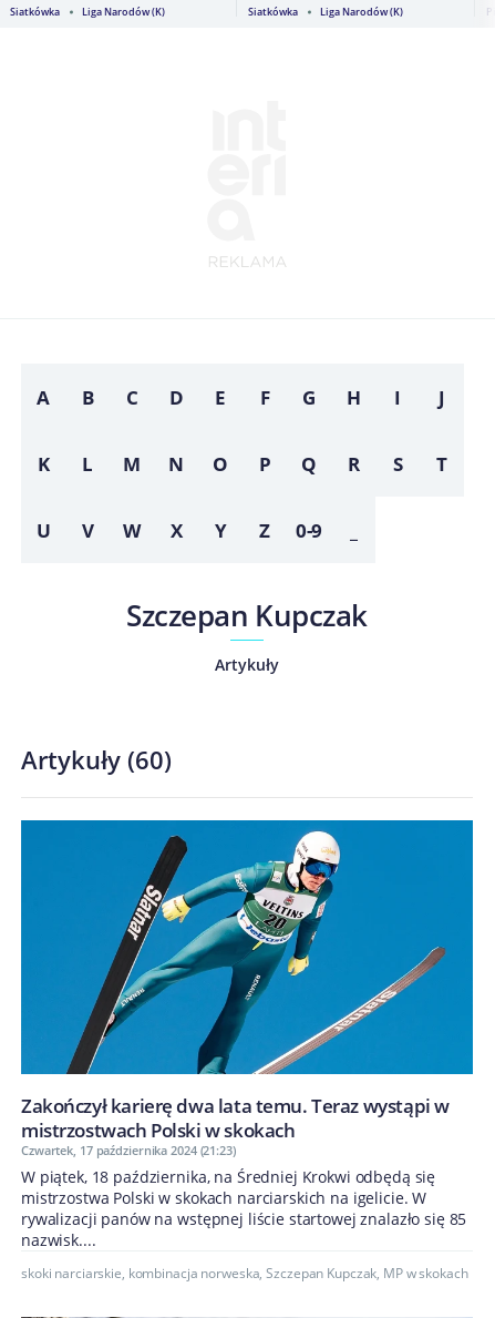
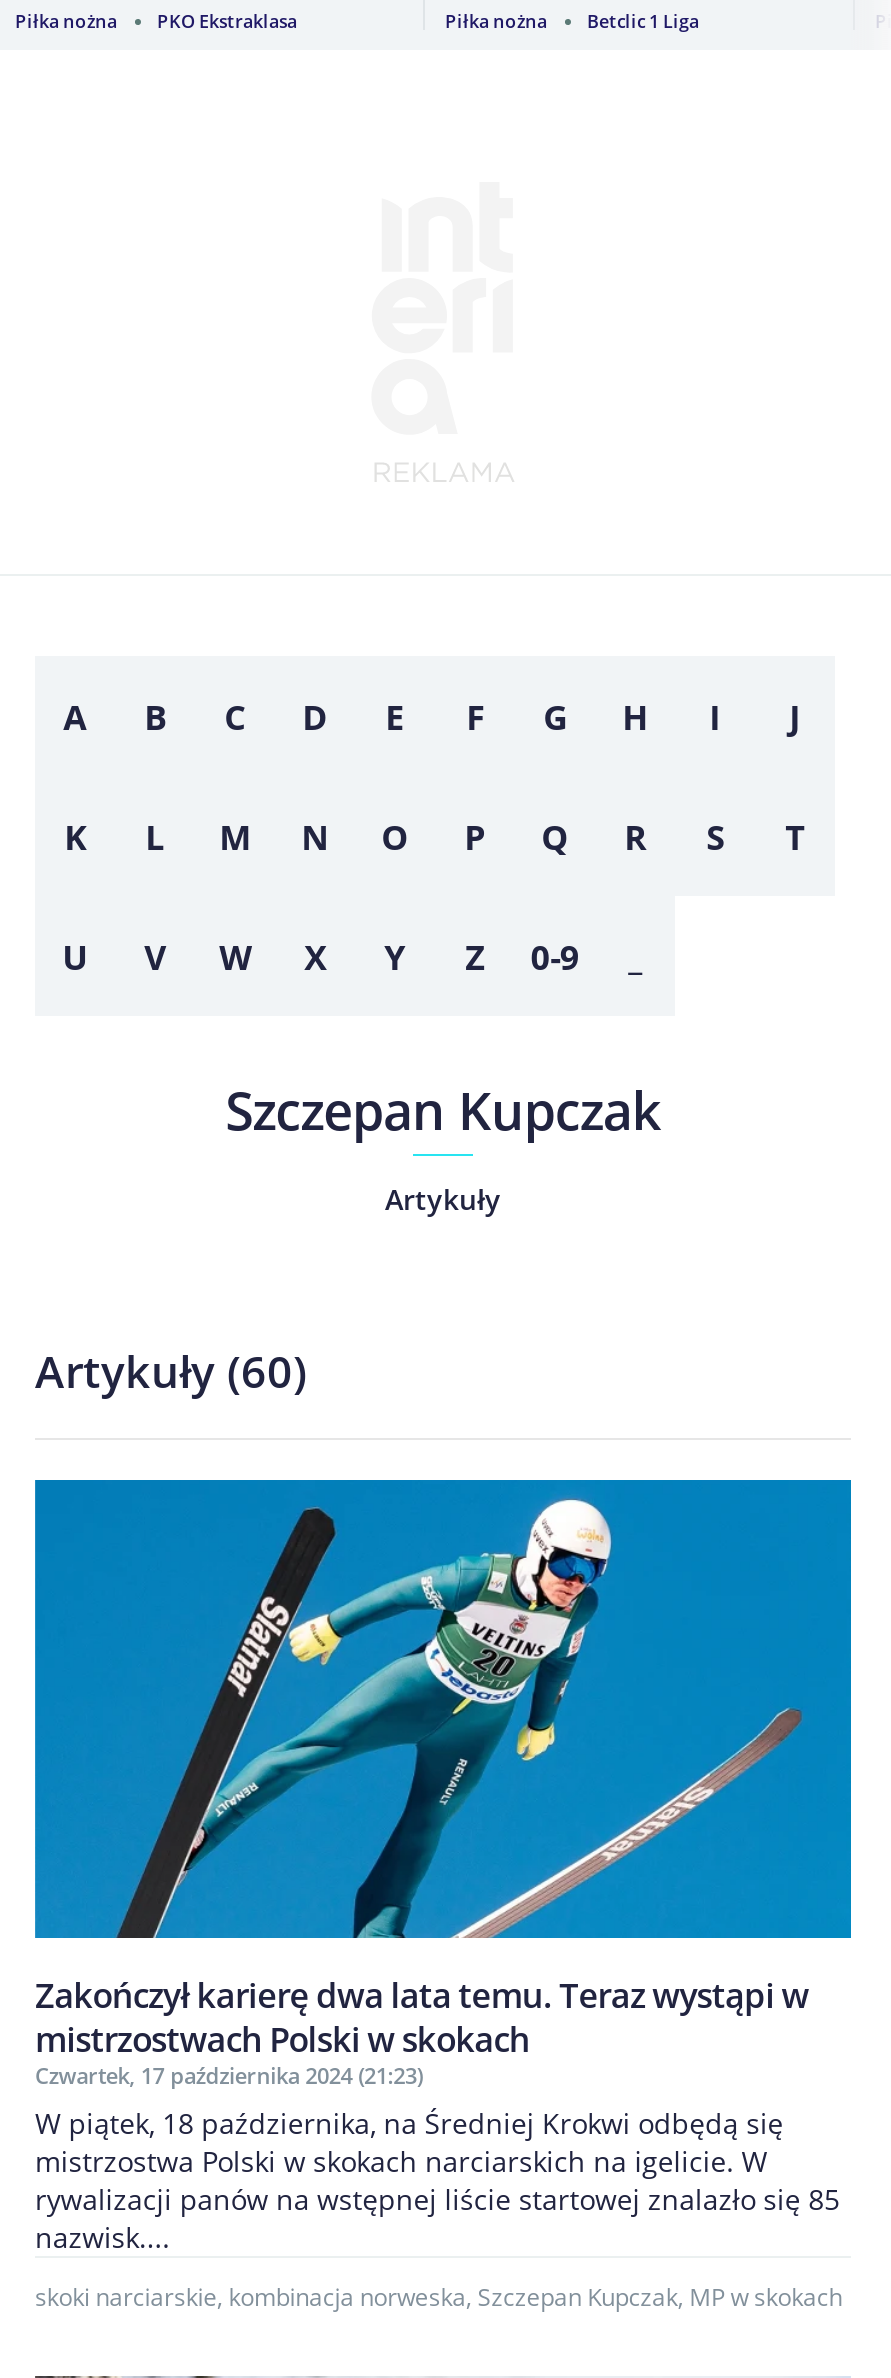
- Siatkówka
- Liga Narodów (K)
+ Piłka nożna
+ PKO Ekstraklasa

- Siatkówka
- Liga Narodów (K)
+ Piłka nożna
+ Betclic 1 Liga
